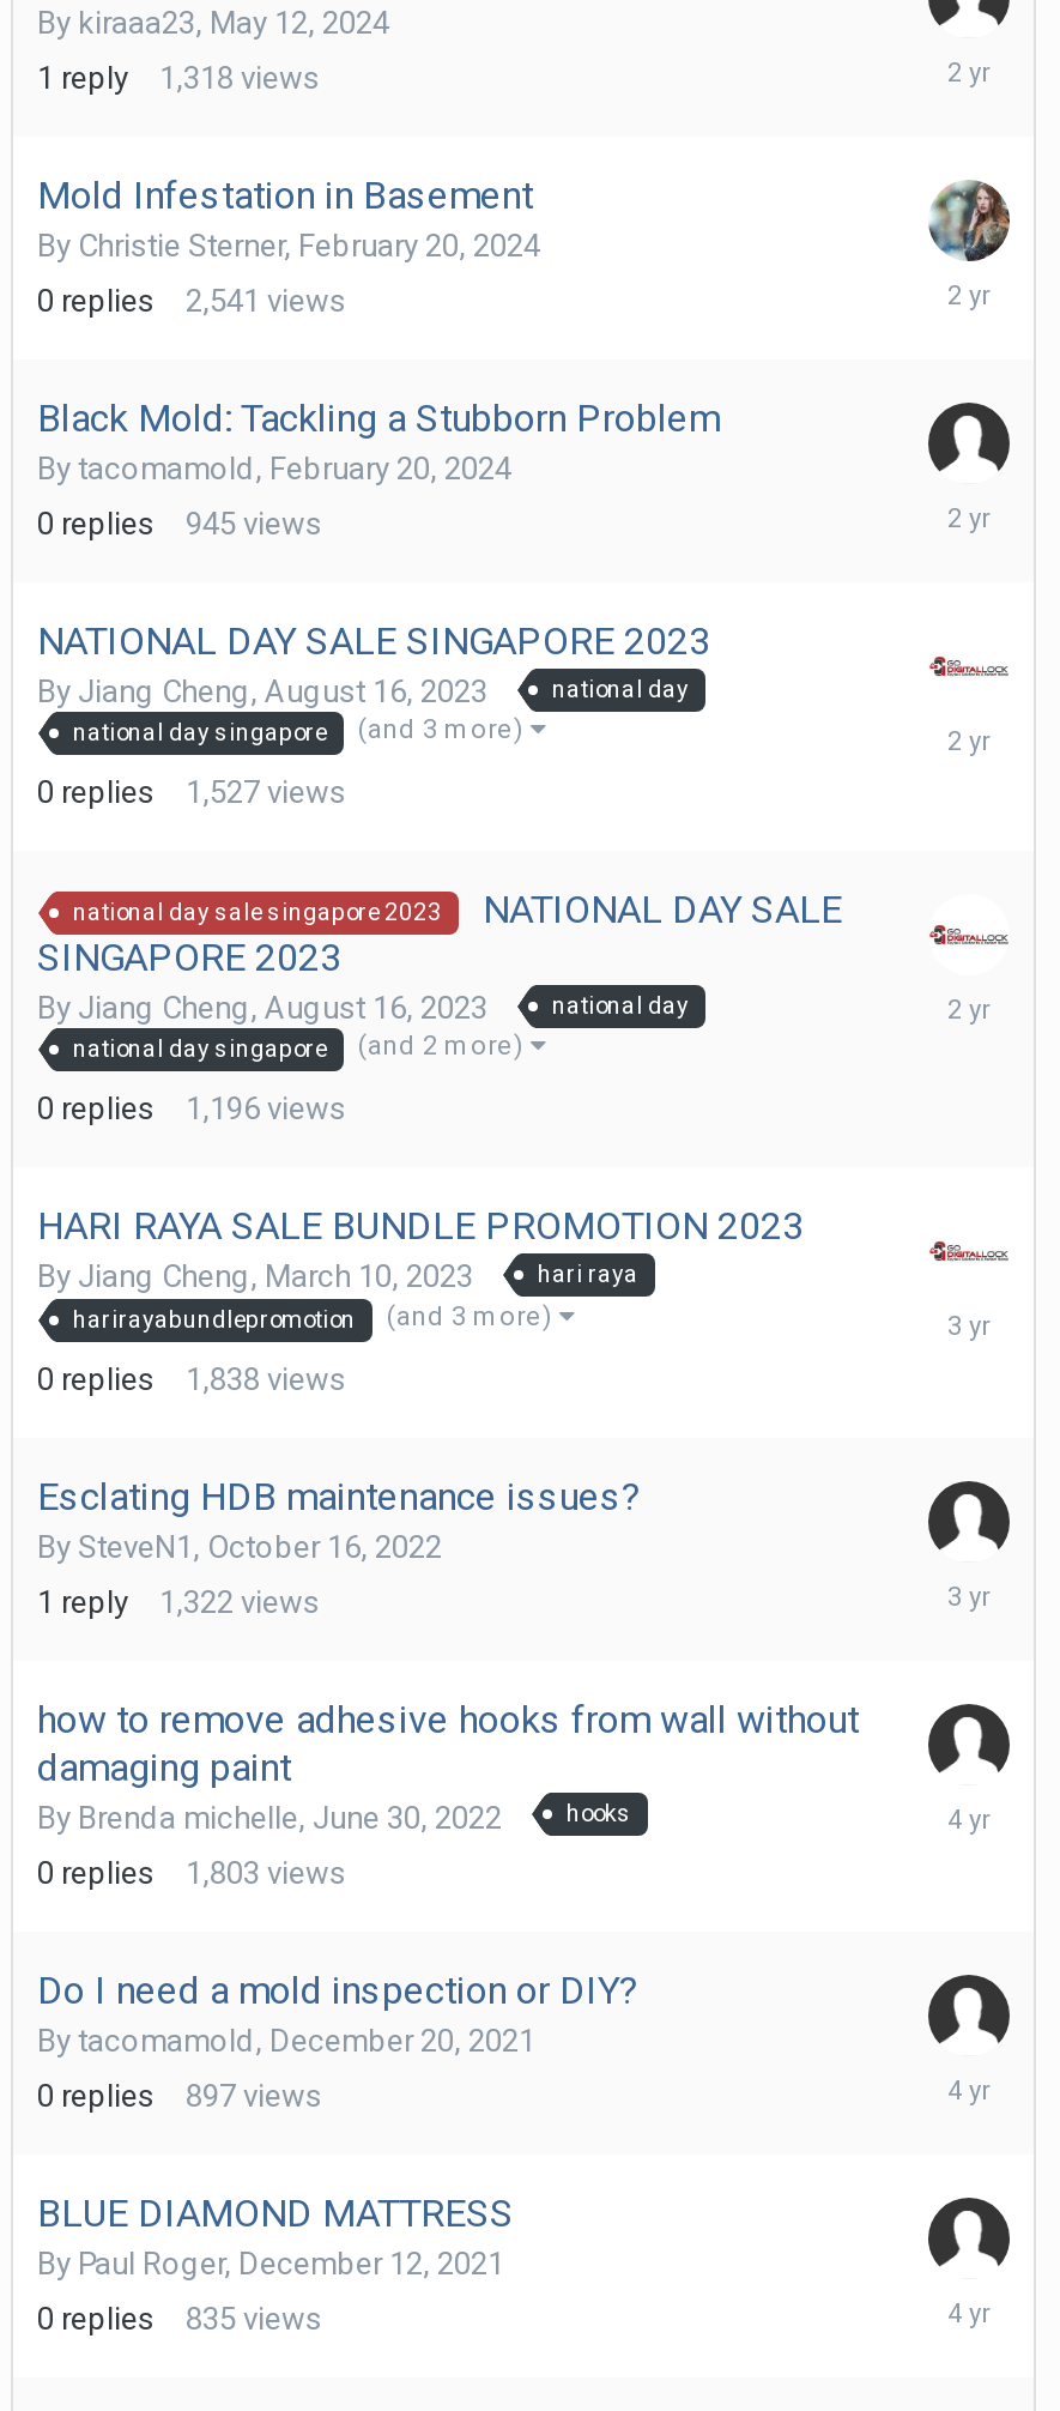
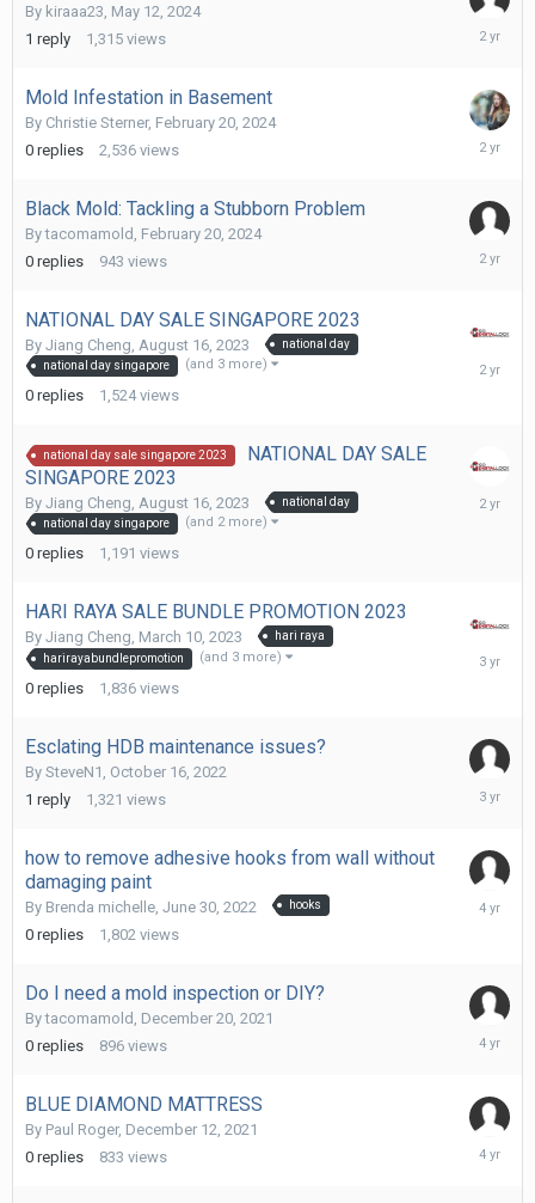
- 1 reply 1,318 views
+ 1 reply 1,315 views

- 0 replies 2,541 views
+ 0 replies 2,536 views

- 0 replies 945 views
+ 0 replies 943 views

- 0 replies 1,527 views
+ 0 replies 1,524 views

- 0 replies 1,196 views
+ 0 replies 1,191 views

- 0 replies 1,838 views
+ 0 replies 1,836 views

- 1 reply 1,322 views
+ 1 reply 1,321 views

- 0 replies 1,803 views
+ 0 replies 1,802 views

- 0 replies 897 views
+ 0 replies 896 views

- 0 replies 835 views
+ 0 replies 833 views
